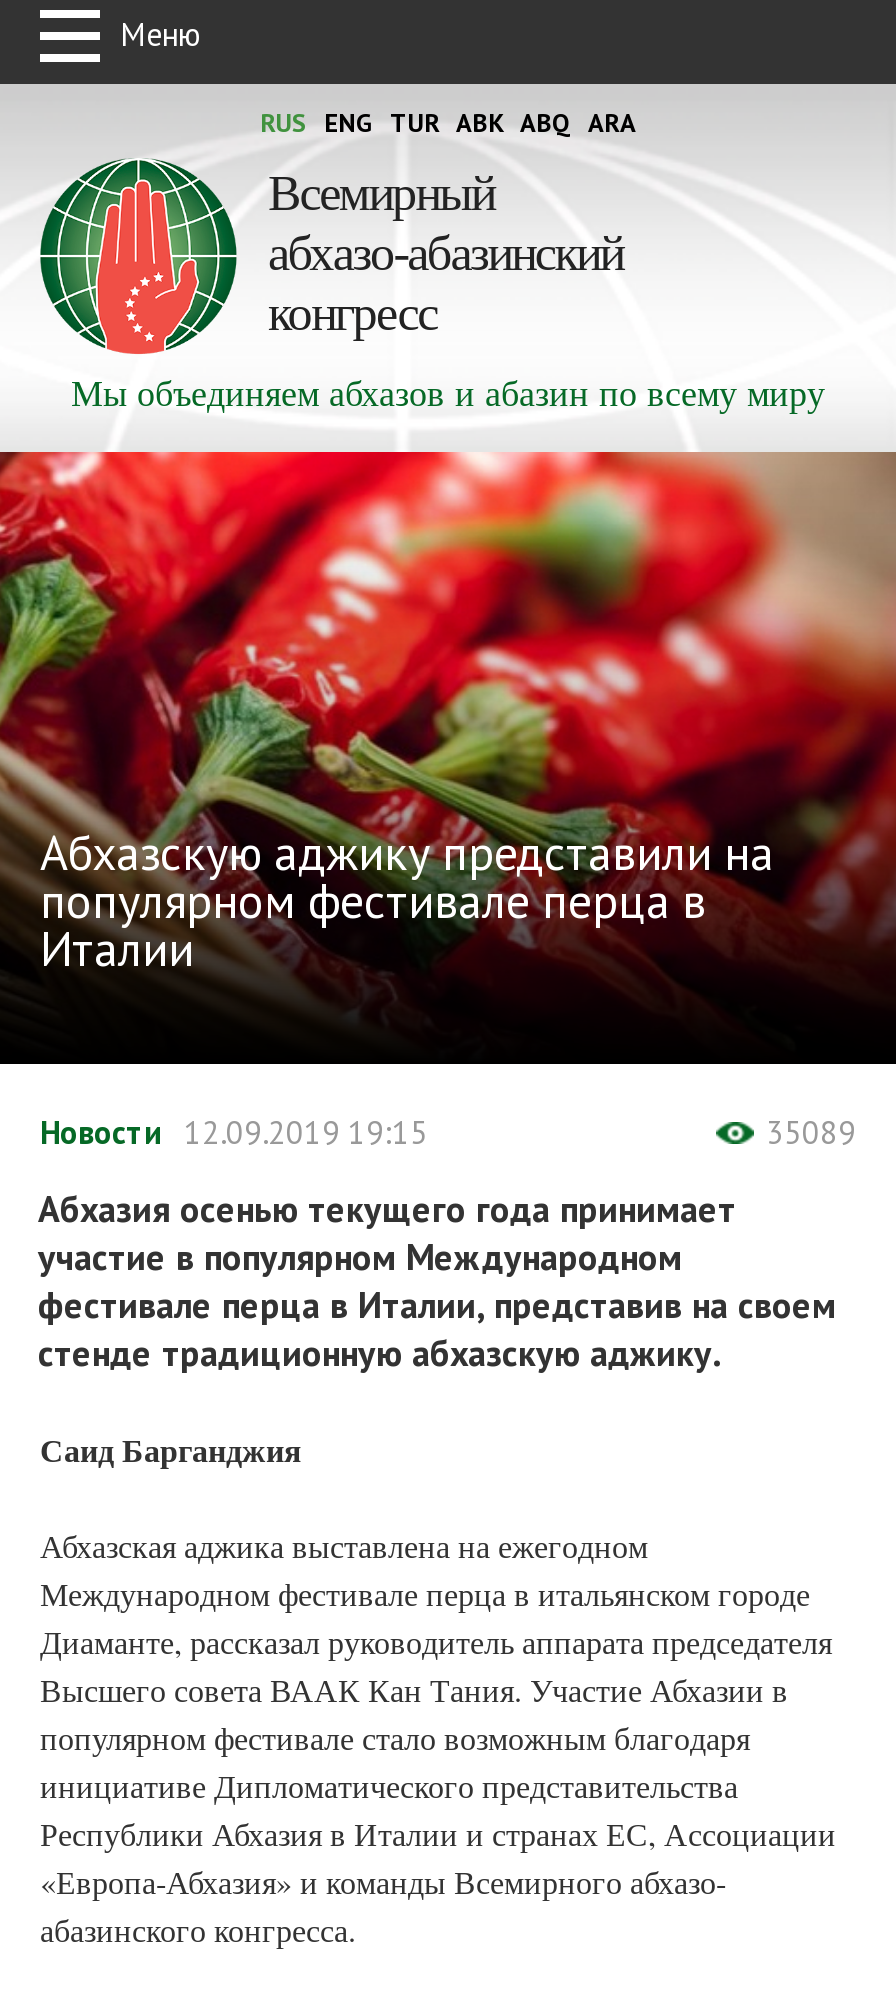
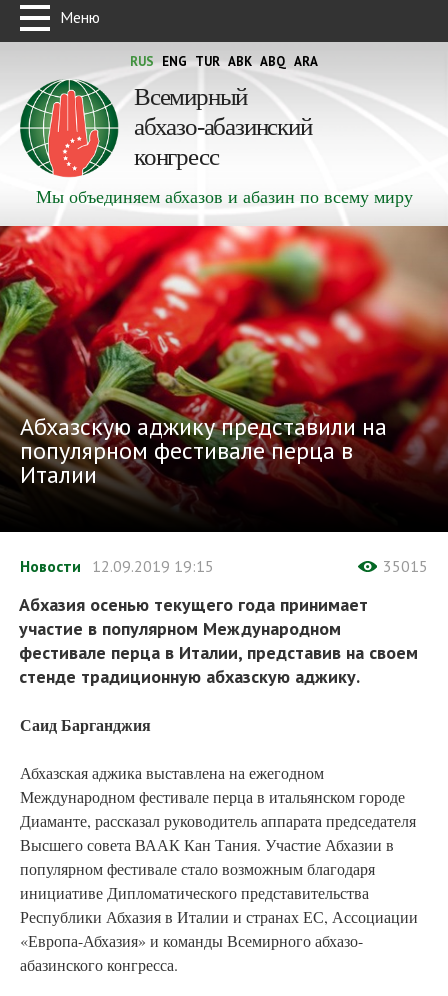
- 35089
+ 35015
